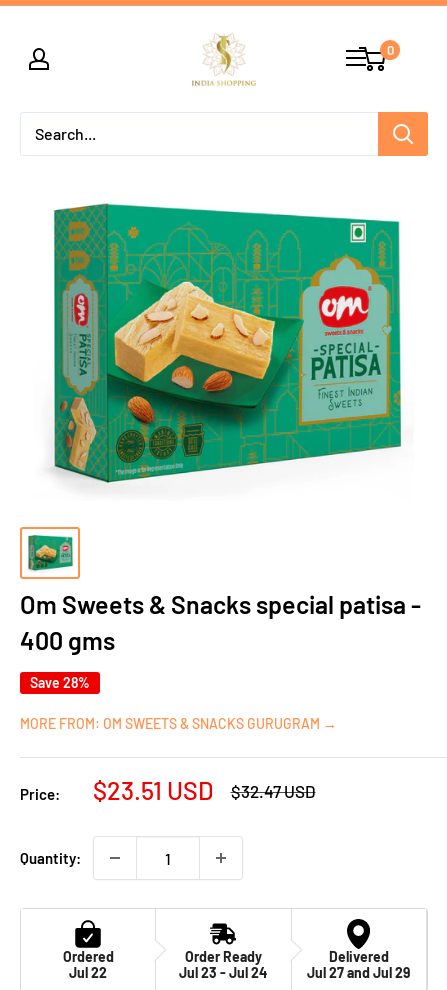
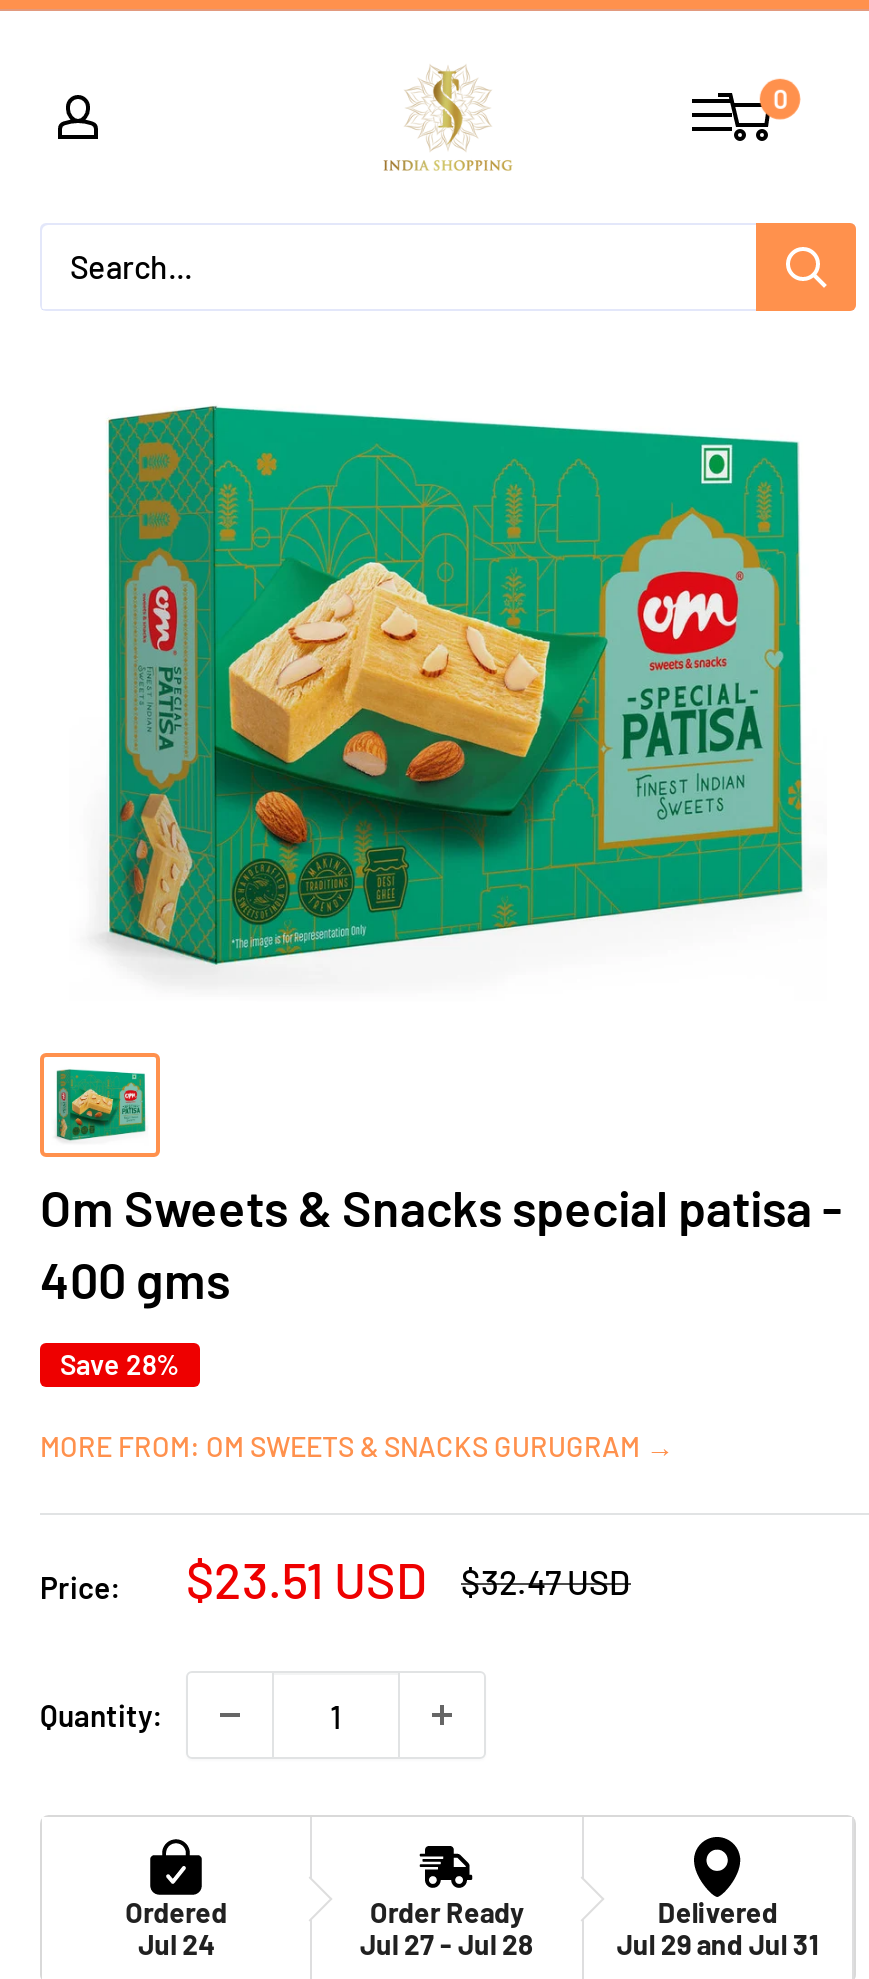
- Jul 22
+ Jul 24

- Jul 23 - Jul 24
+ Jul 27 - Jul 28

- Jul 27 and Jul 29
+ Jul 29 and Jul 31
